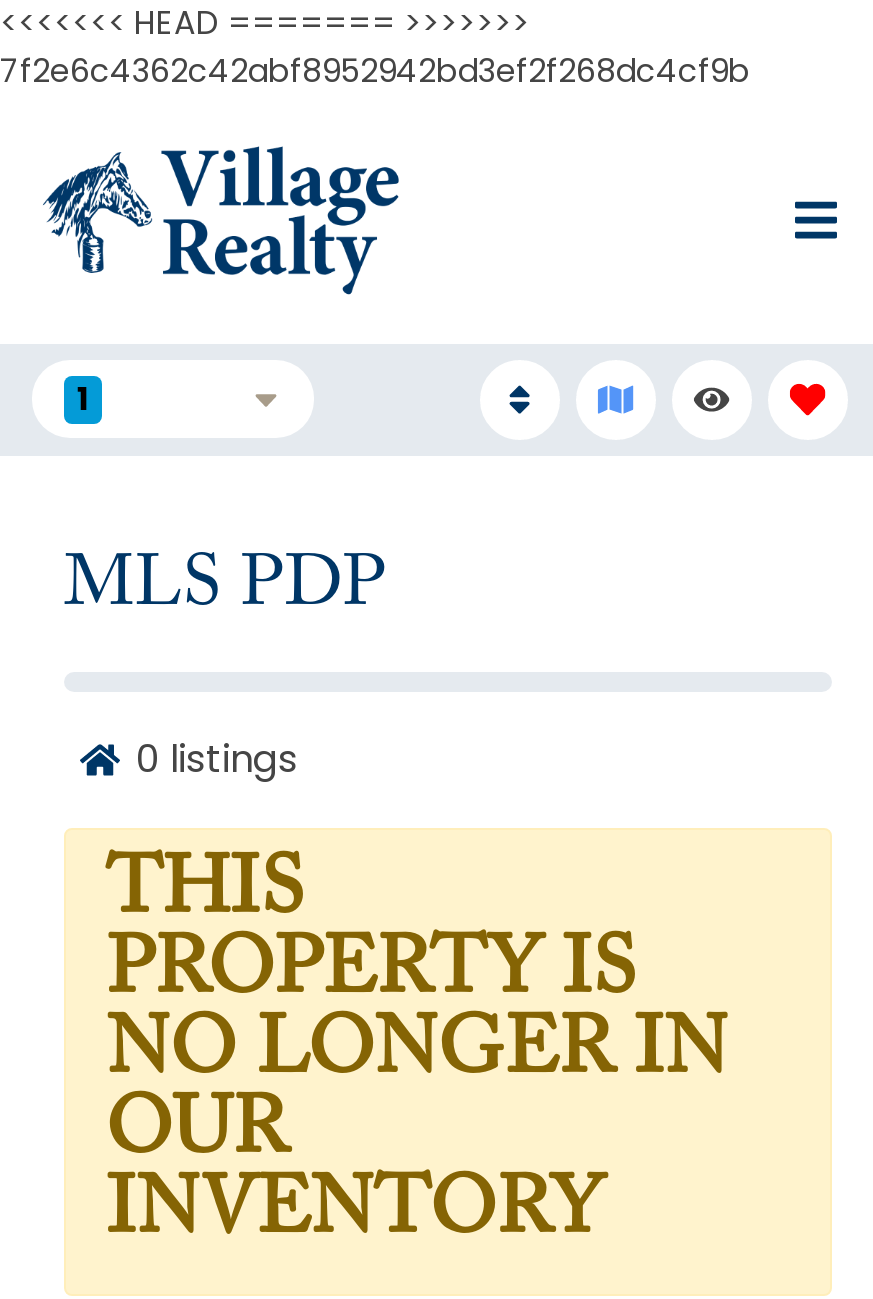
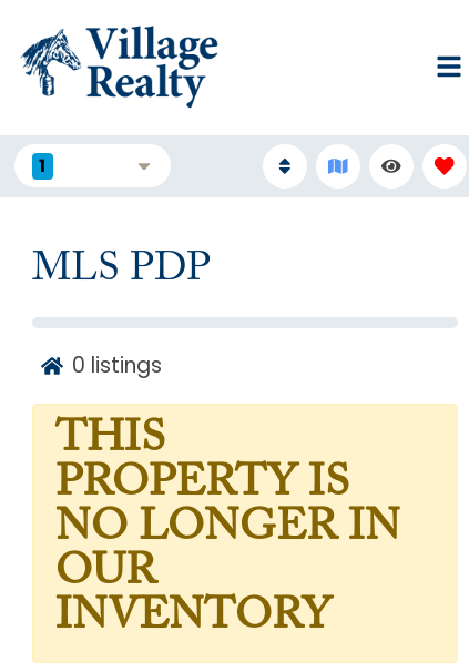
- <<<<<<< HEAD ======= >>>>>>>
- 7f2e6c4362c42abf8952942bd3ef2f268dc4cf9b
